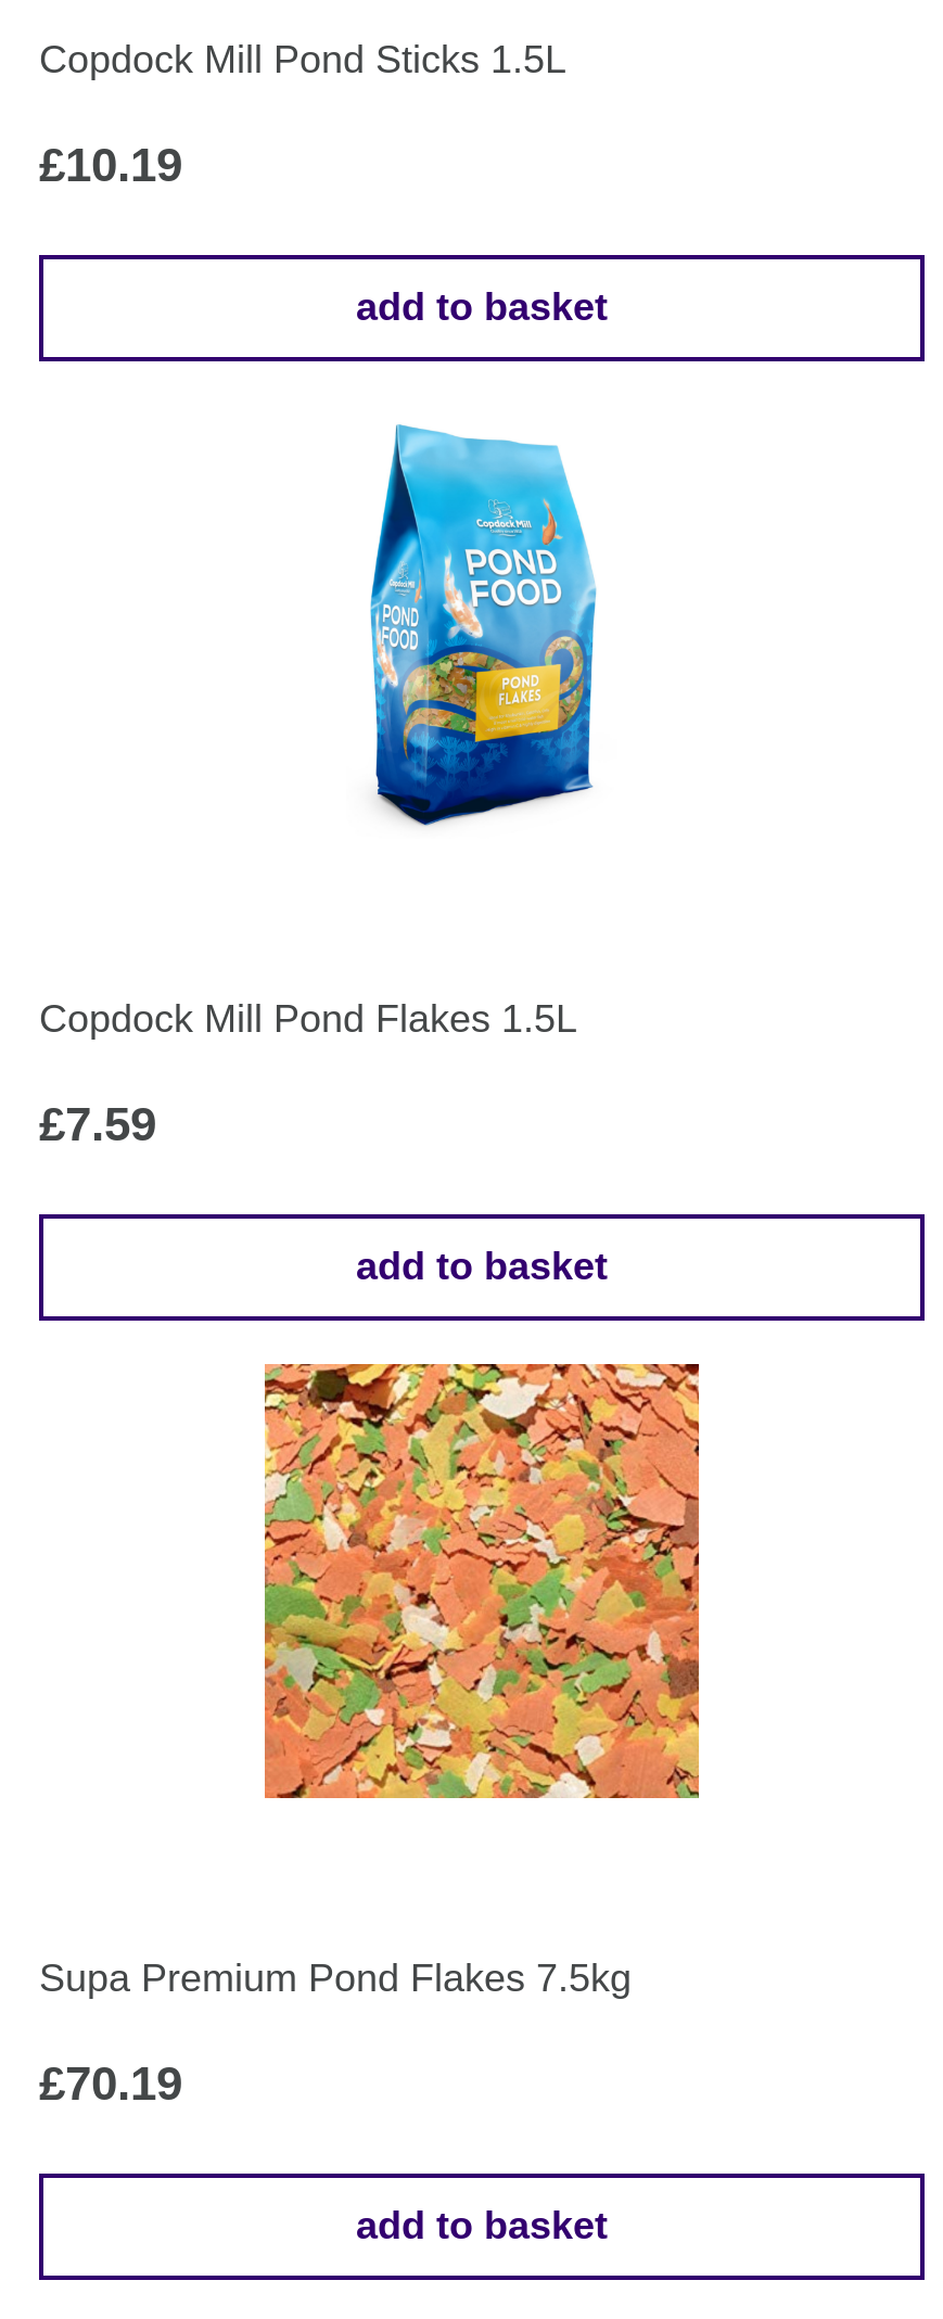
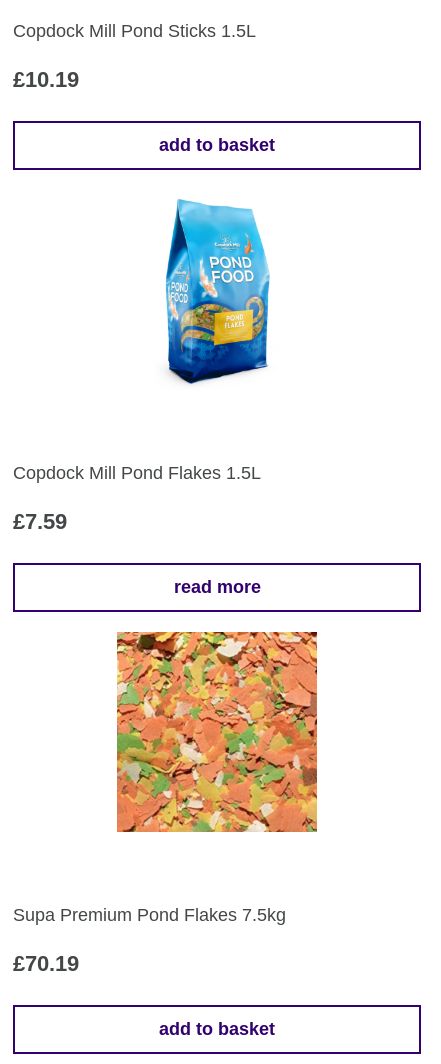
- add to basket
+ read more
